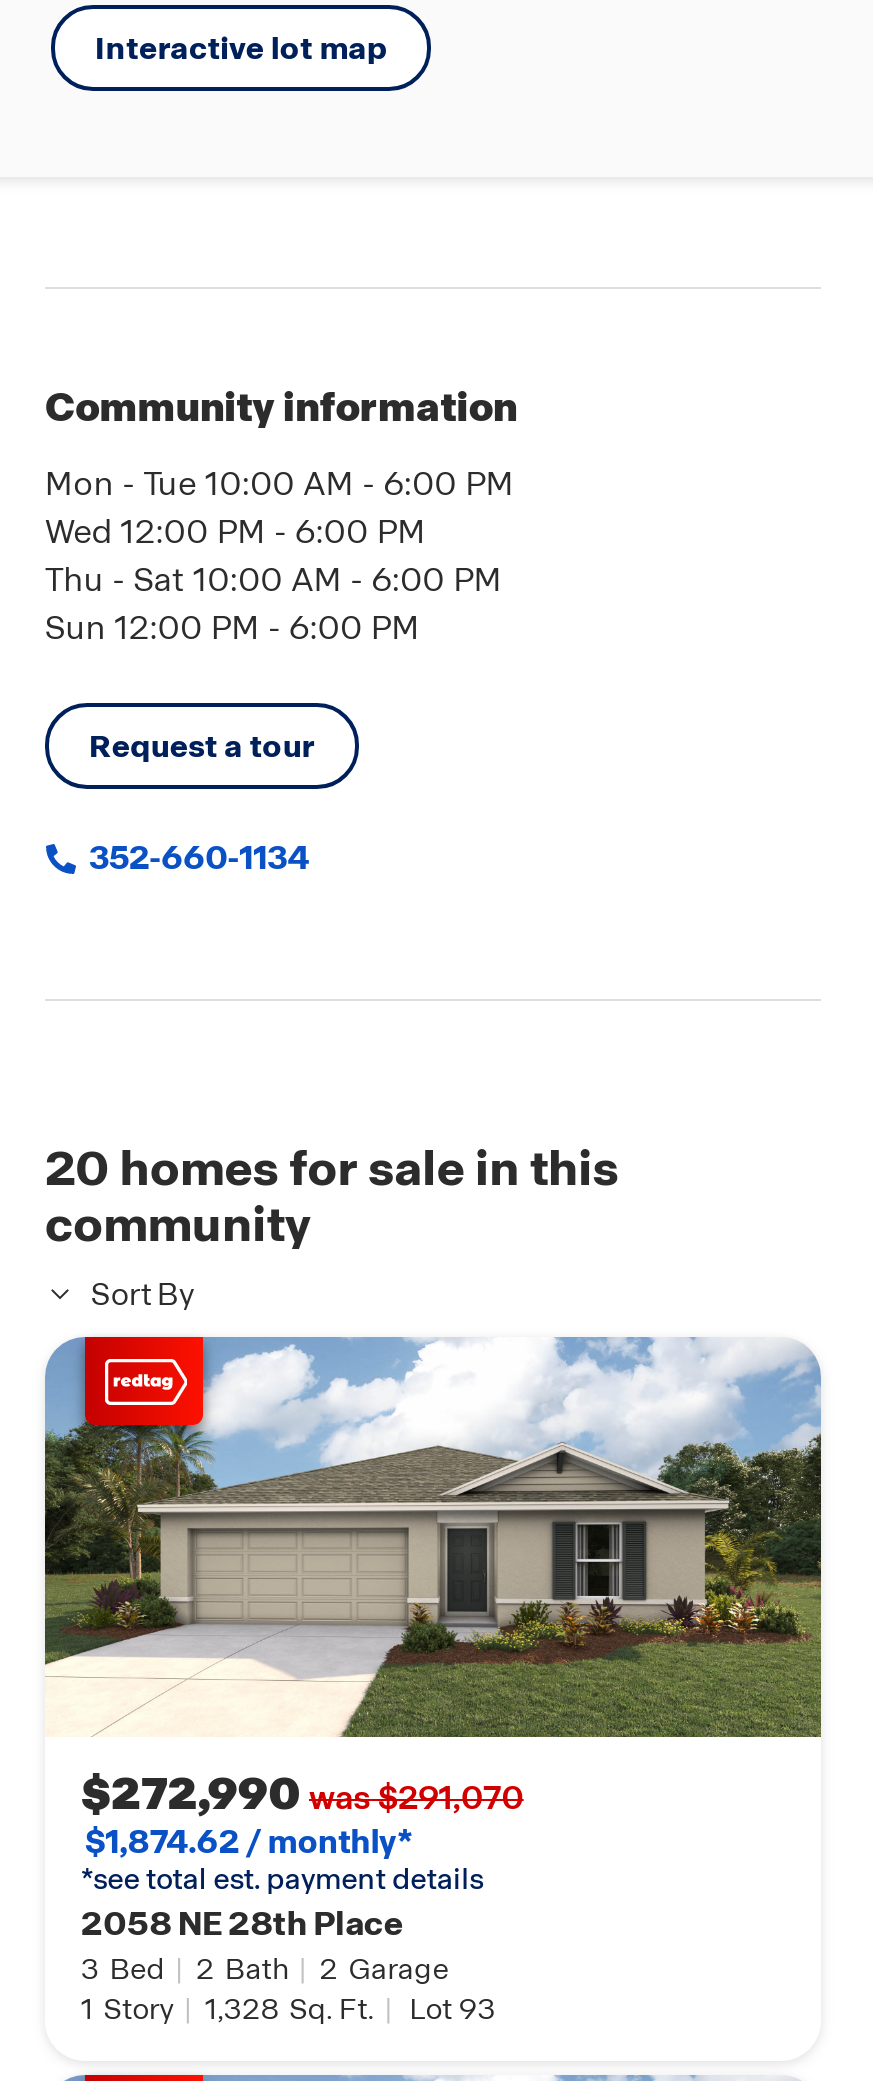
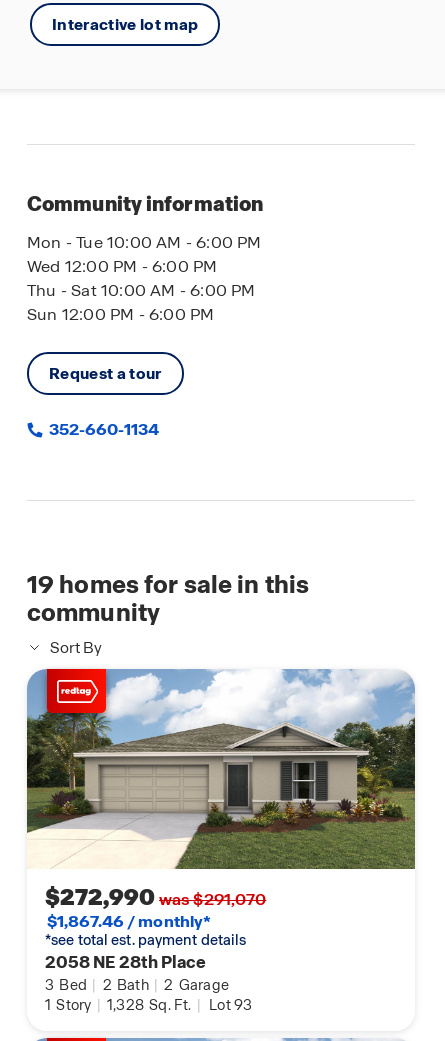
- 20 homes for sale in this
+ 19 homes for sale in this

- $1,874.62 / monthly*
+ $1,867.46 / monthly*
